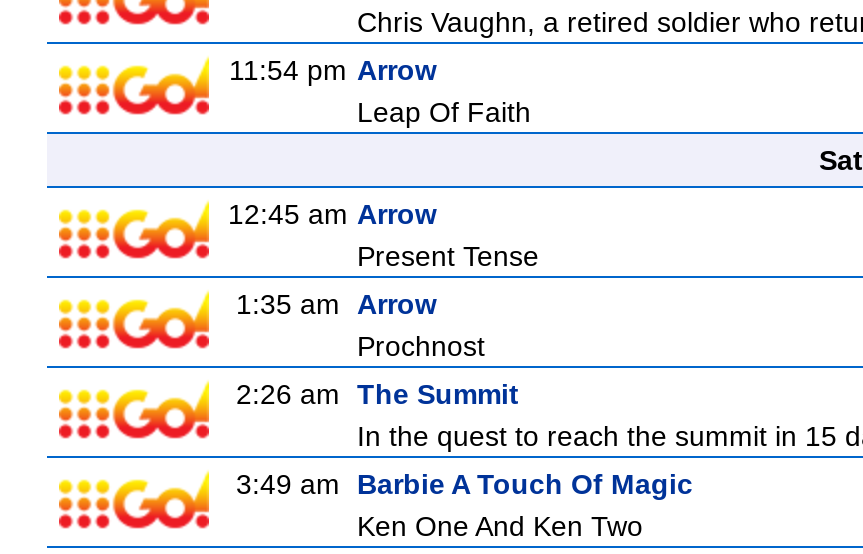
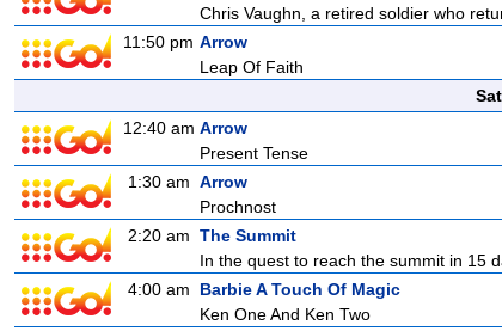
- 11:54 pm Arrow
+ 11:50 pm Arrow

- 12:45 am Arrow
+ 12:40 am Arrow

- 1:35 am Arrow
+ 1:30 am Arrow

- 2:26 am The Summit
+ 2:20 am The Summit

- 3:49 am Barbie A Touch Of Magic
+ 4:00 am Barbie A Touch Of Magic
